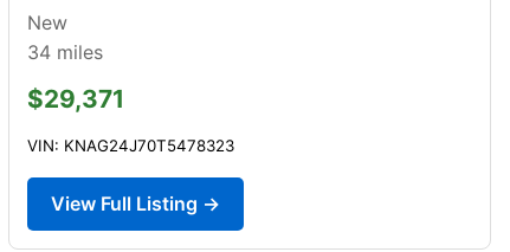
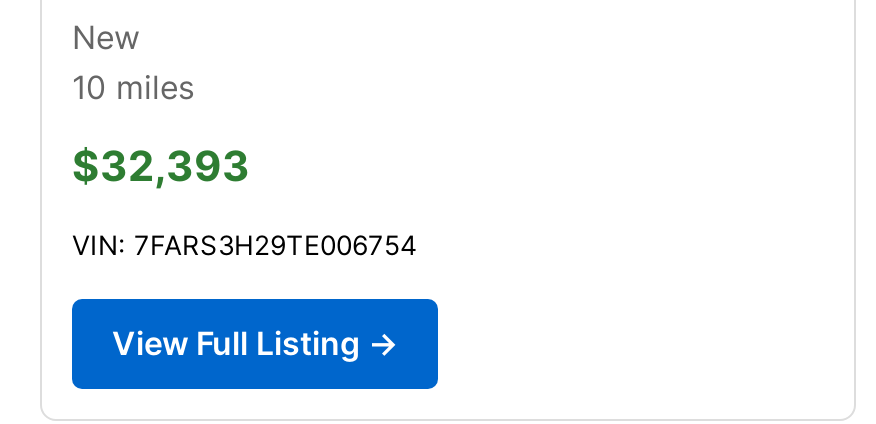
- 34 miles
+ 10 miles

- $29,371
+ $32,393

- VIN: KNAG24J70T5478323
+ VIN: 7FARS3H29TE006754
